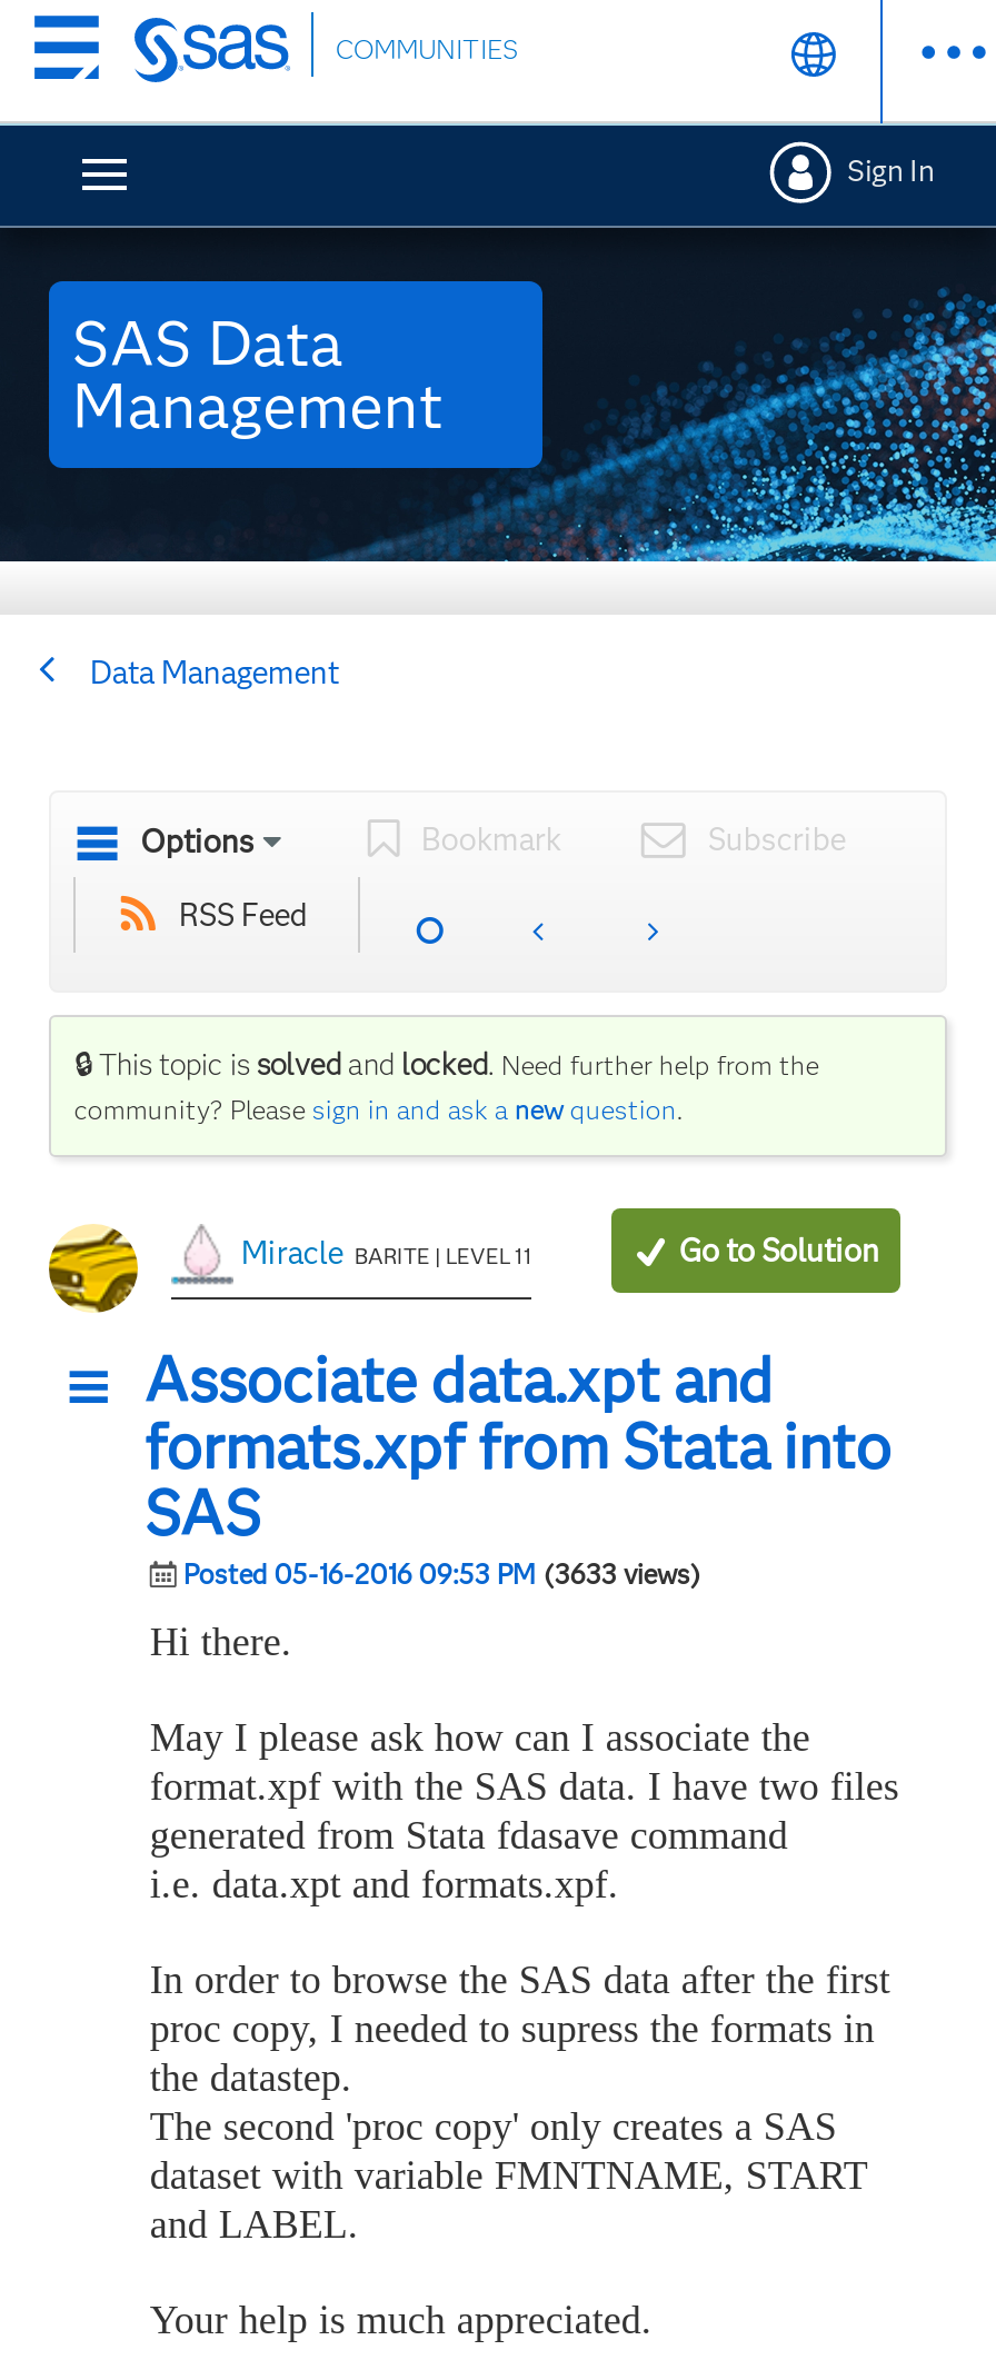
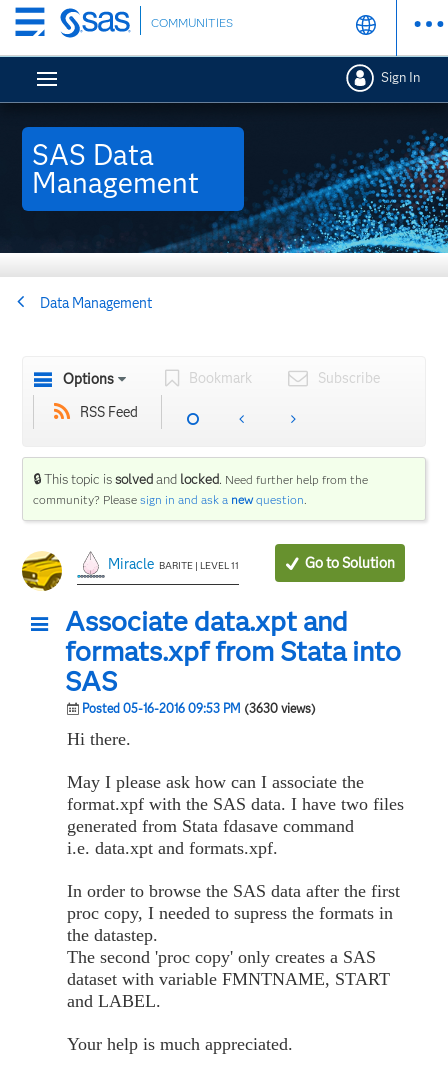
- Posted 05-16-2016 09:53 PM (3633 views)
+ Posted 05-16-2016 09:53 PM (3630 views)
